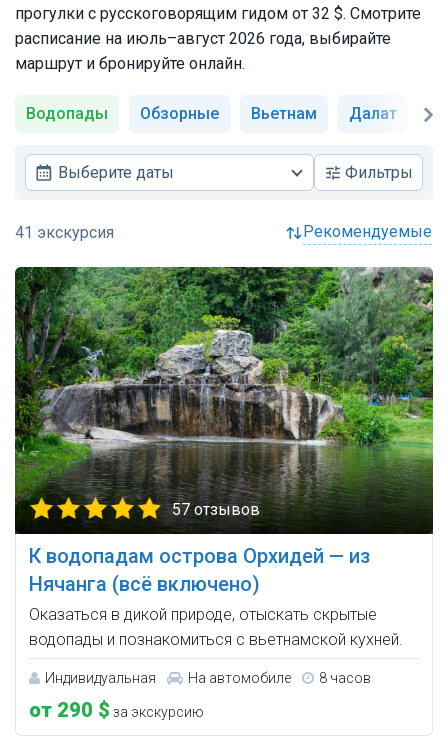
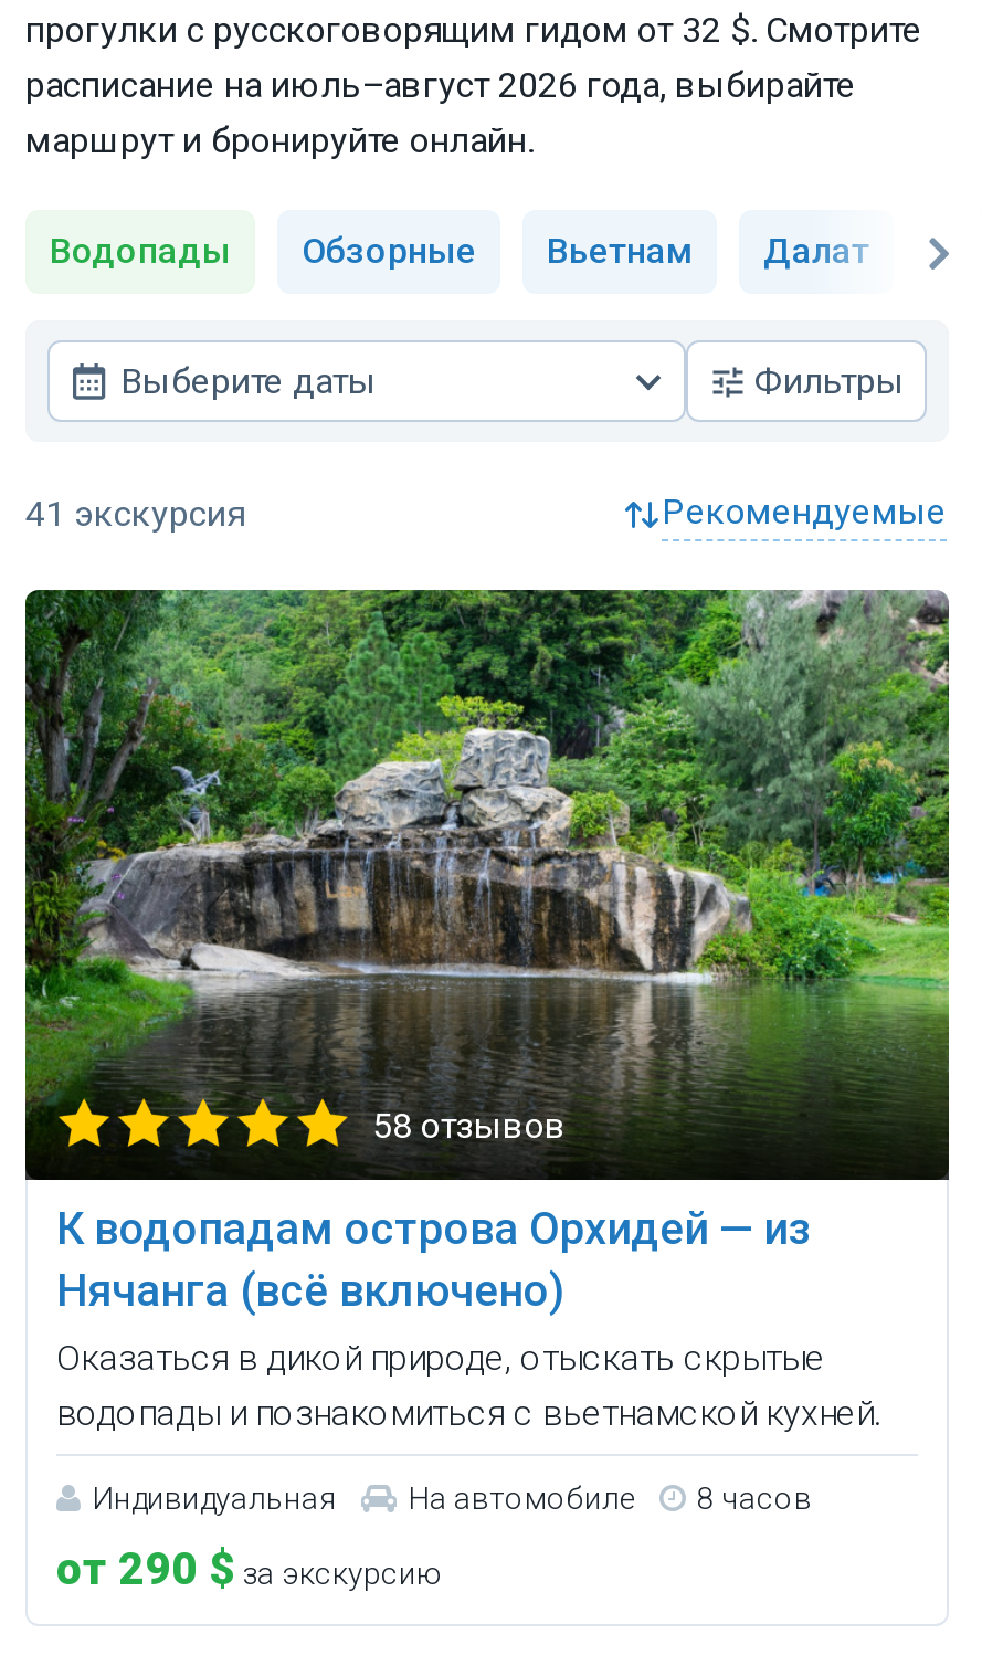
- 57 отзывов
+ 58 отзывов
